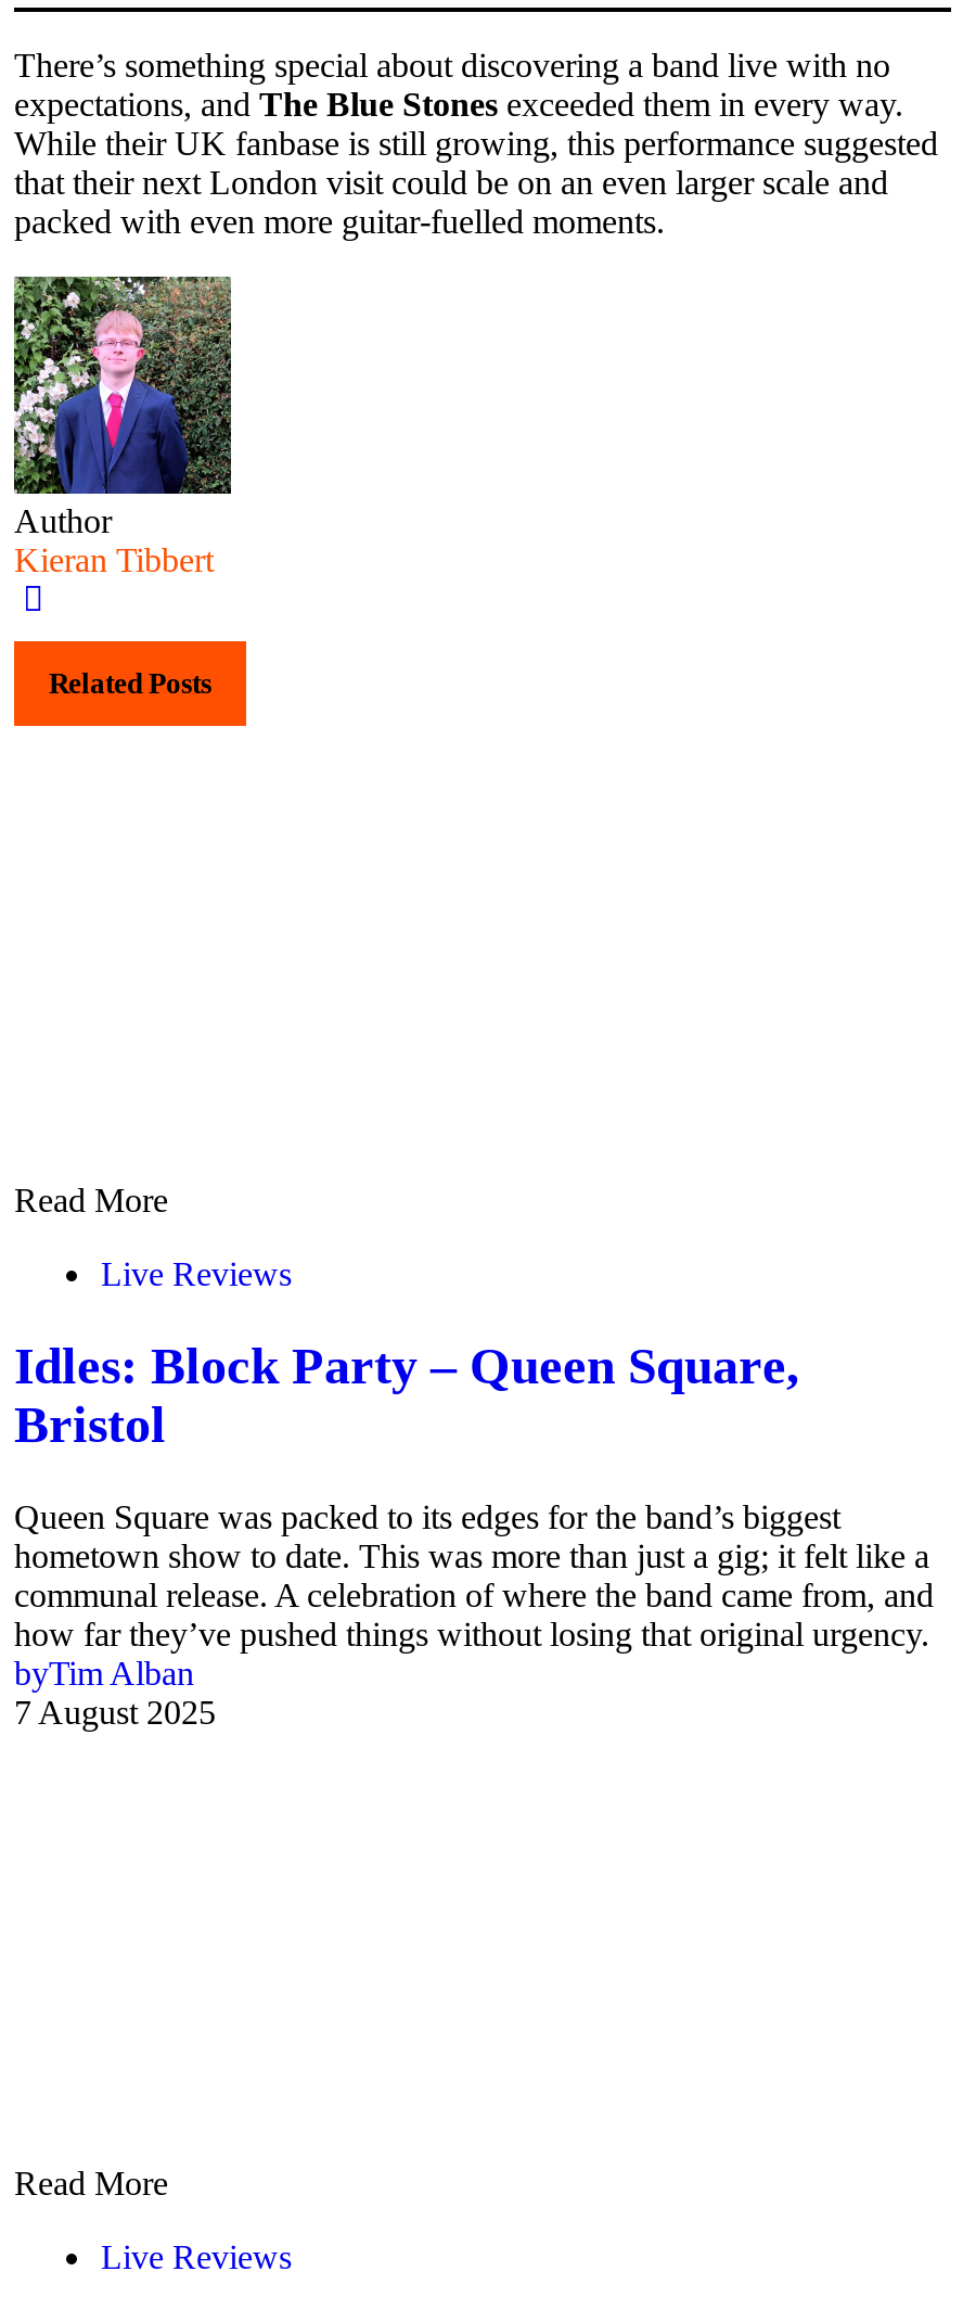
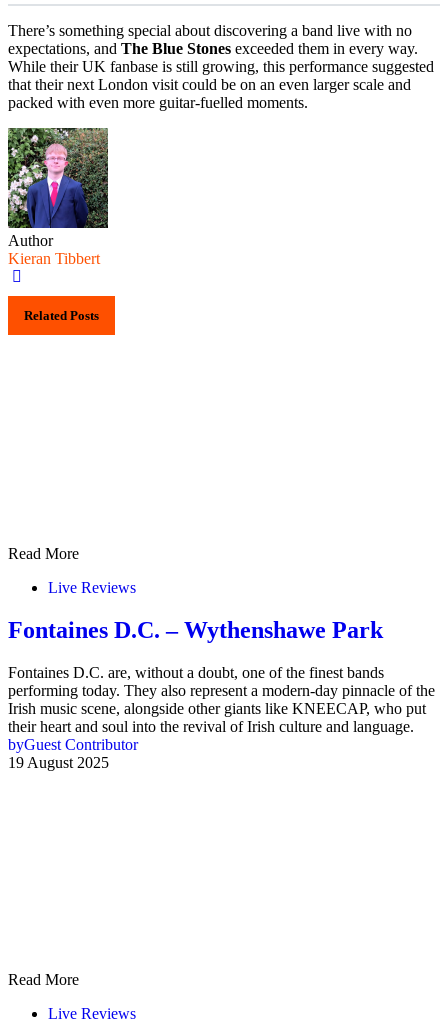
- Idles: Block Party – Queen Square,
- Bristol
+ Fontaines D.C. – Wythenshawe Park

- Queen Square was packed to its edges for the band’s biggest
- hometown show to date. This was more than just a gig; it felt like a
- communal release. A celebration of where the band came from, and
- how far they’ve pushed things without losing that original urgency.
- byTim Alban
- 7 August 2025
+ Fontaines D.C. are, without a doubt, one of the finest bands
+ performing today. They also represent a modern-day pinnacle of the
+ Irish music scene, alongside other giants like KNEECAP, who put
+ their heart and soul into the revival of Irish culture and language.
+ byGuest Contributor
+ 19 August 2025
